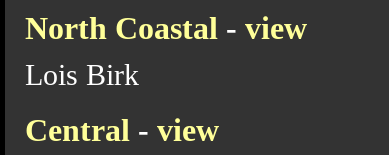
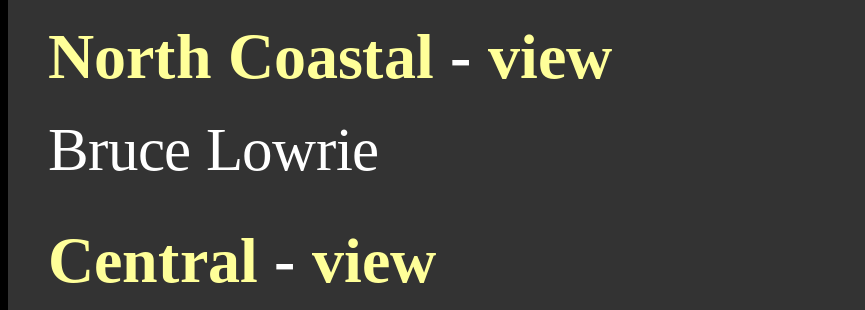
- Lois Birk
+ Bruce Lowrie
